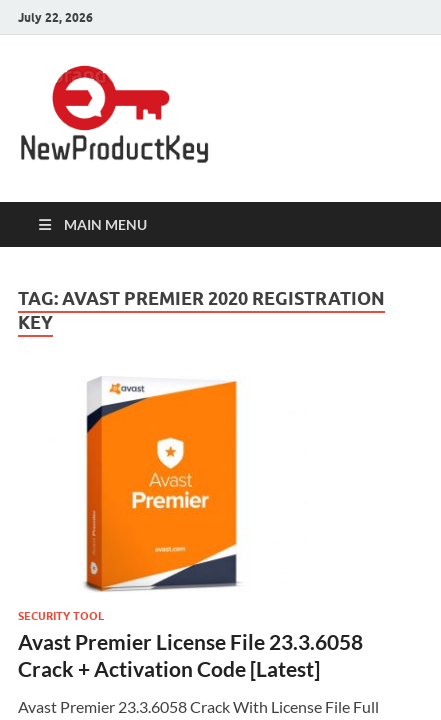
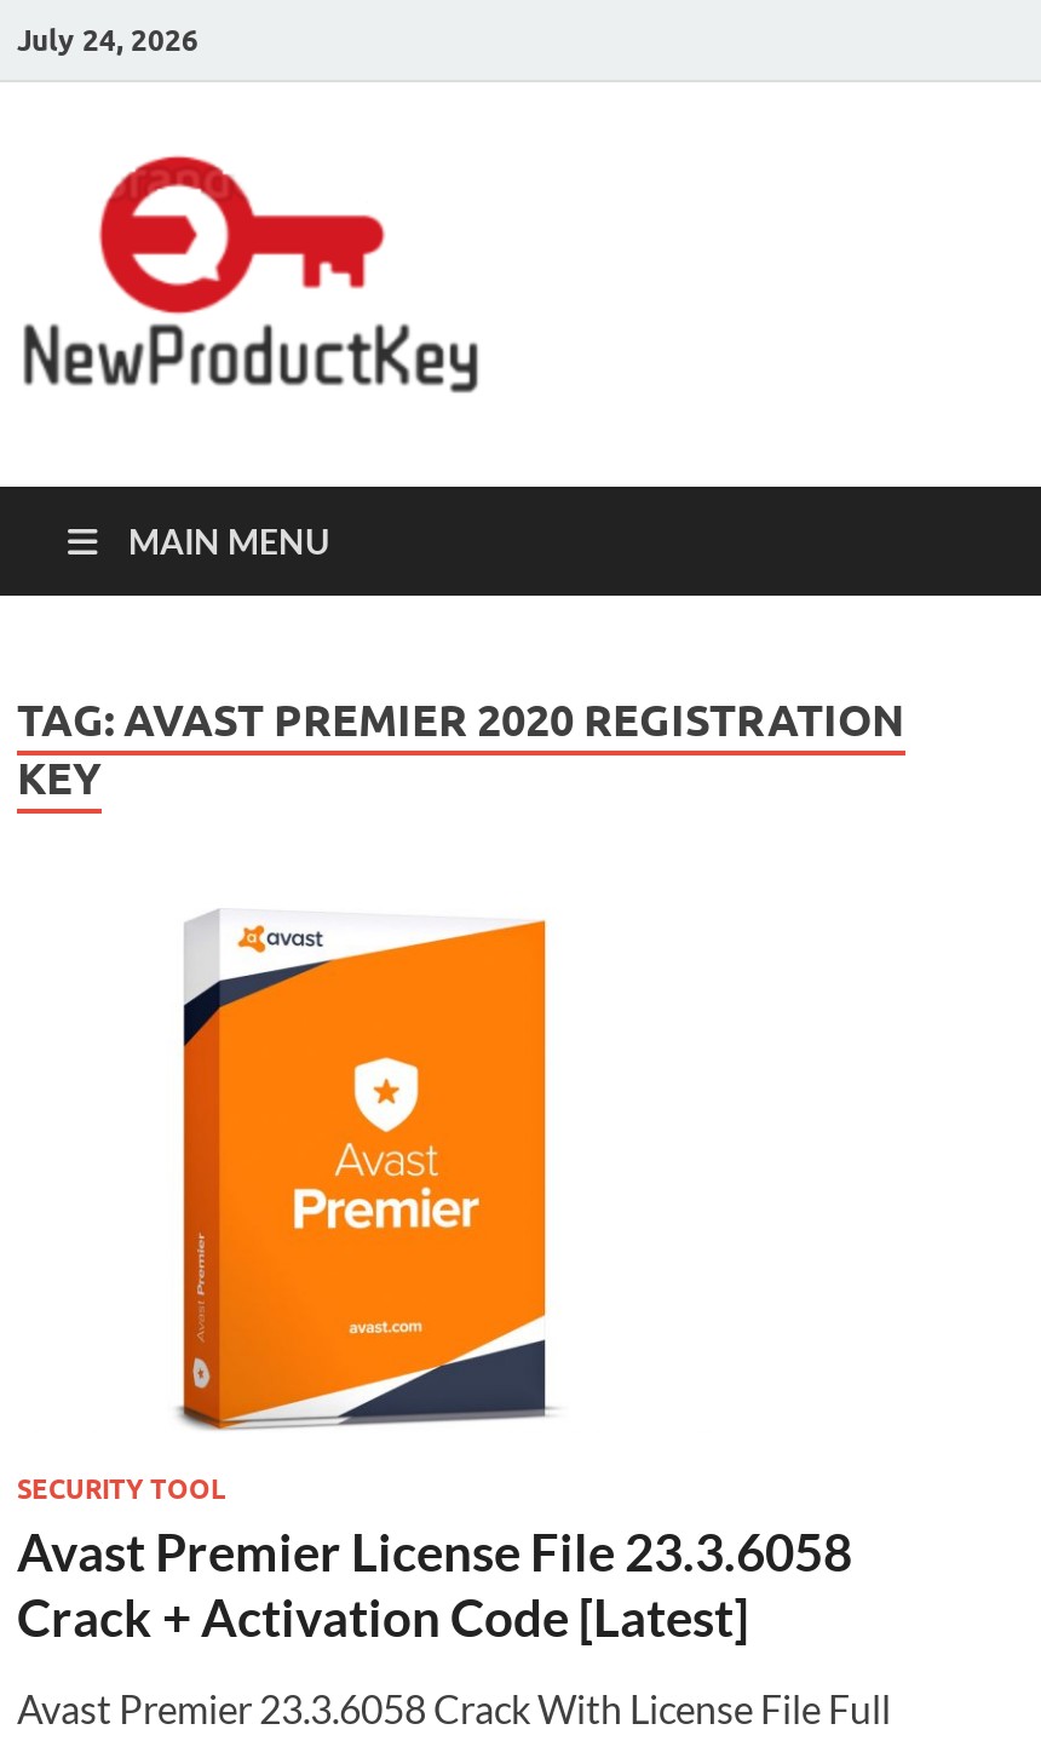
- July 22, 2026
+ July 24, 2026
